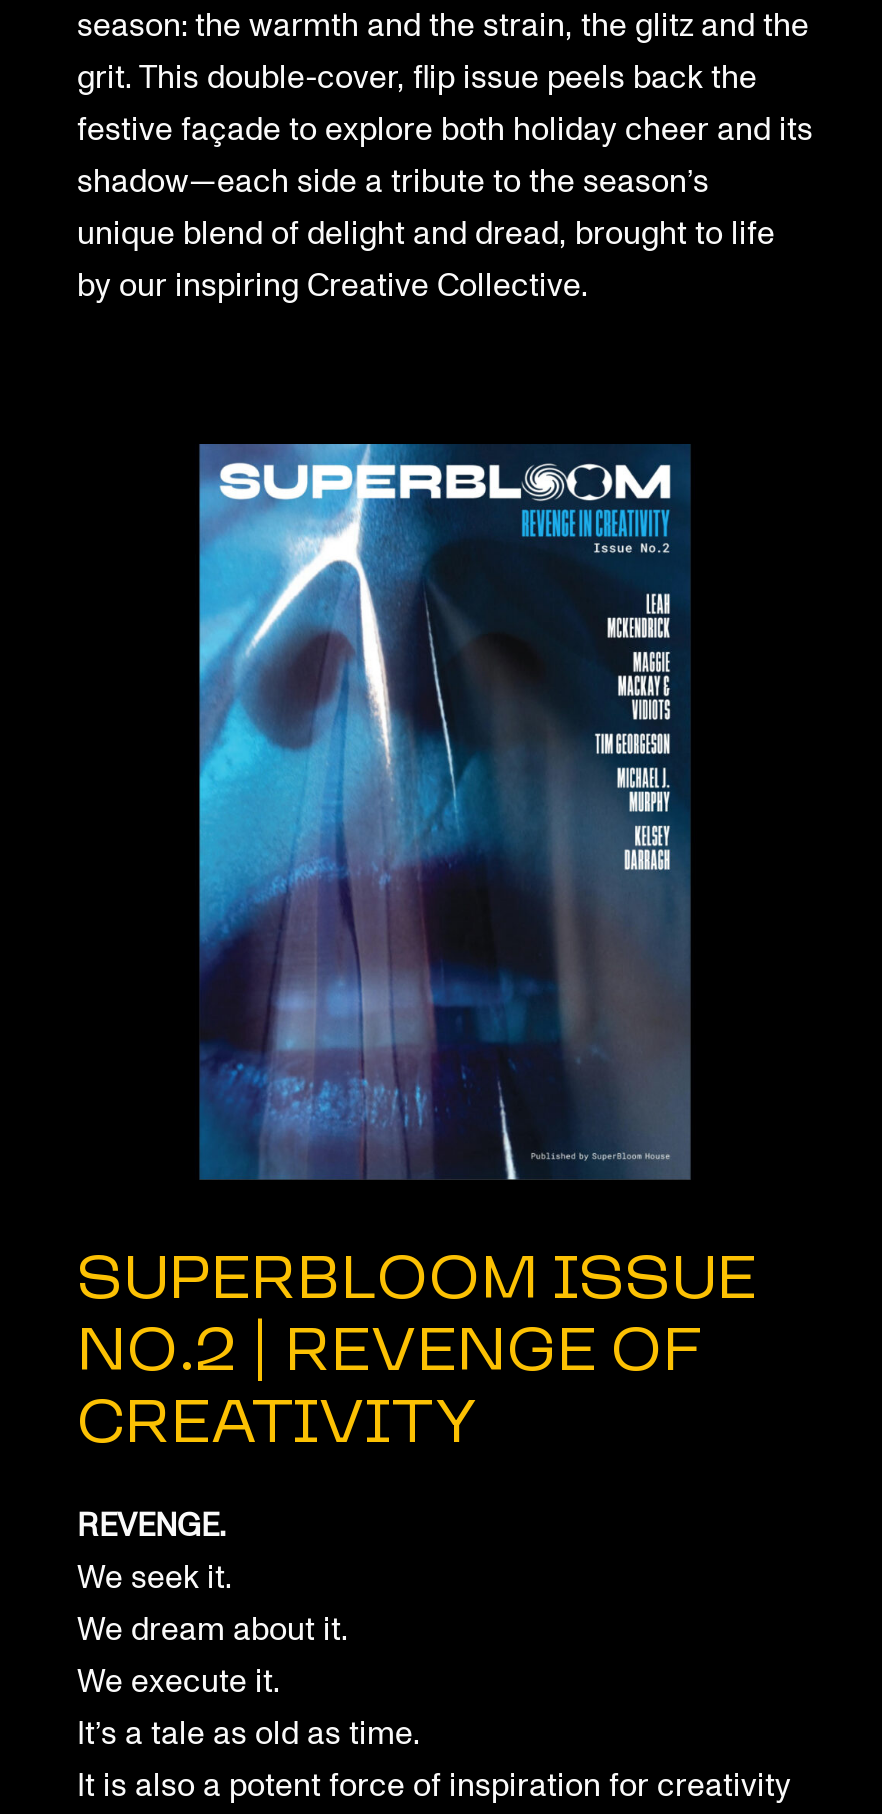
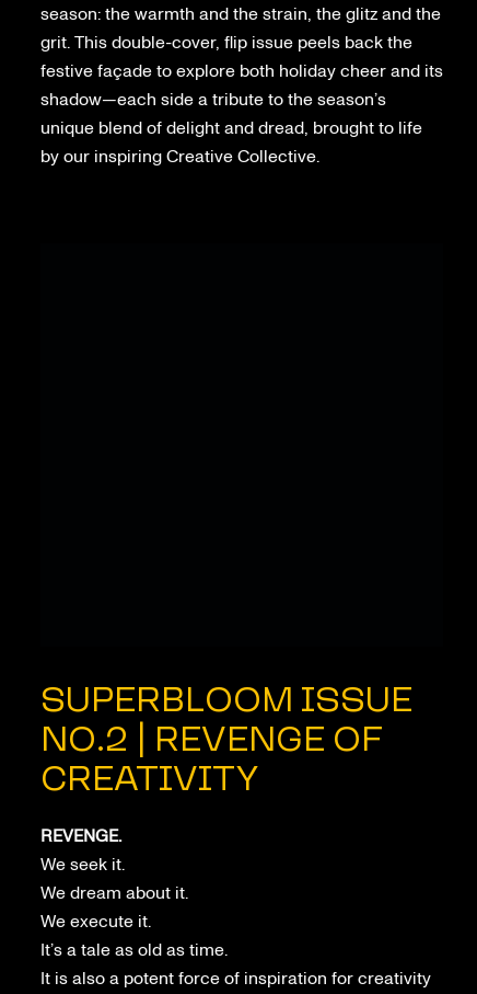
- [image]
